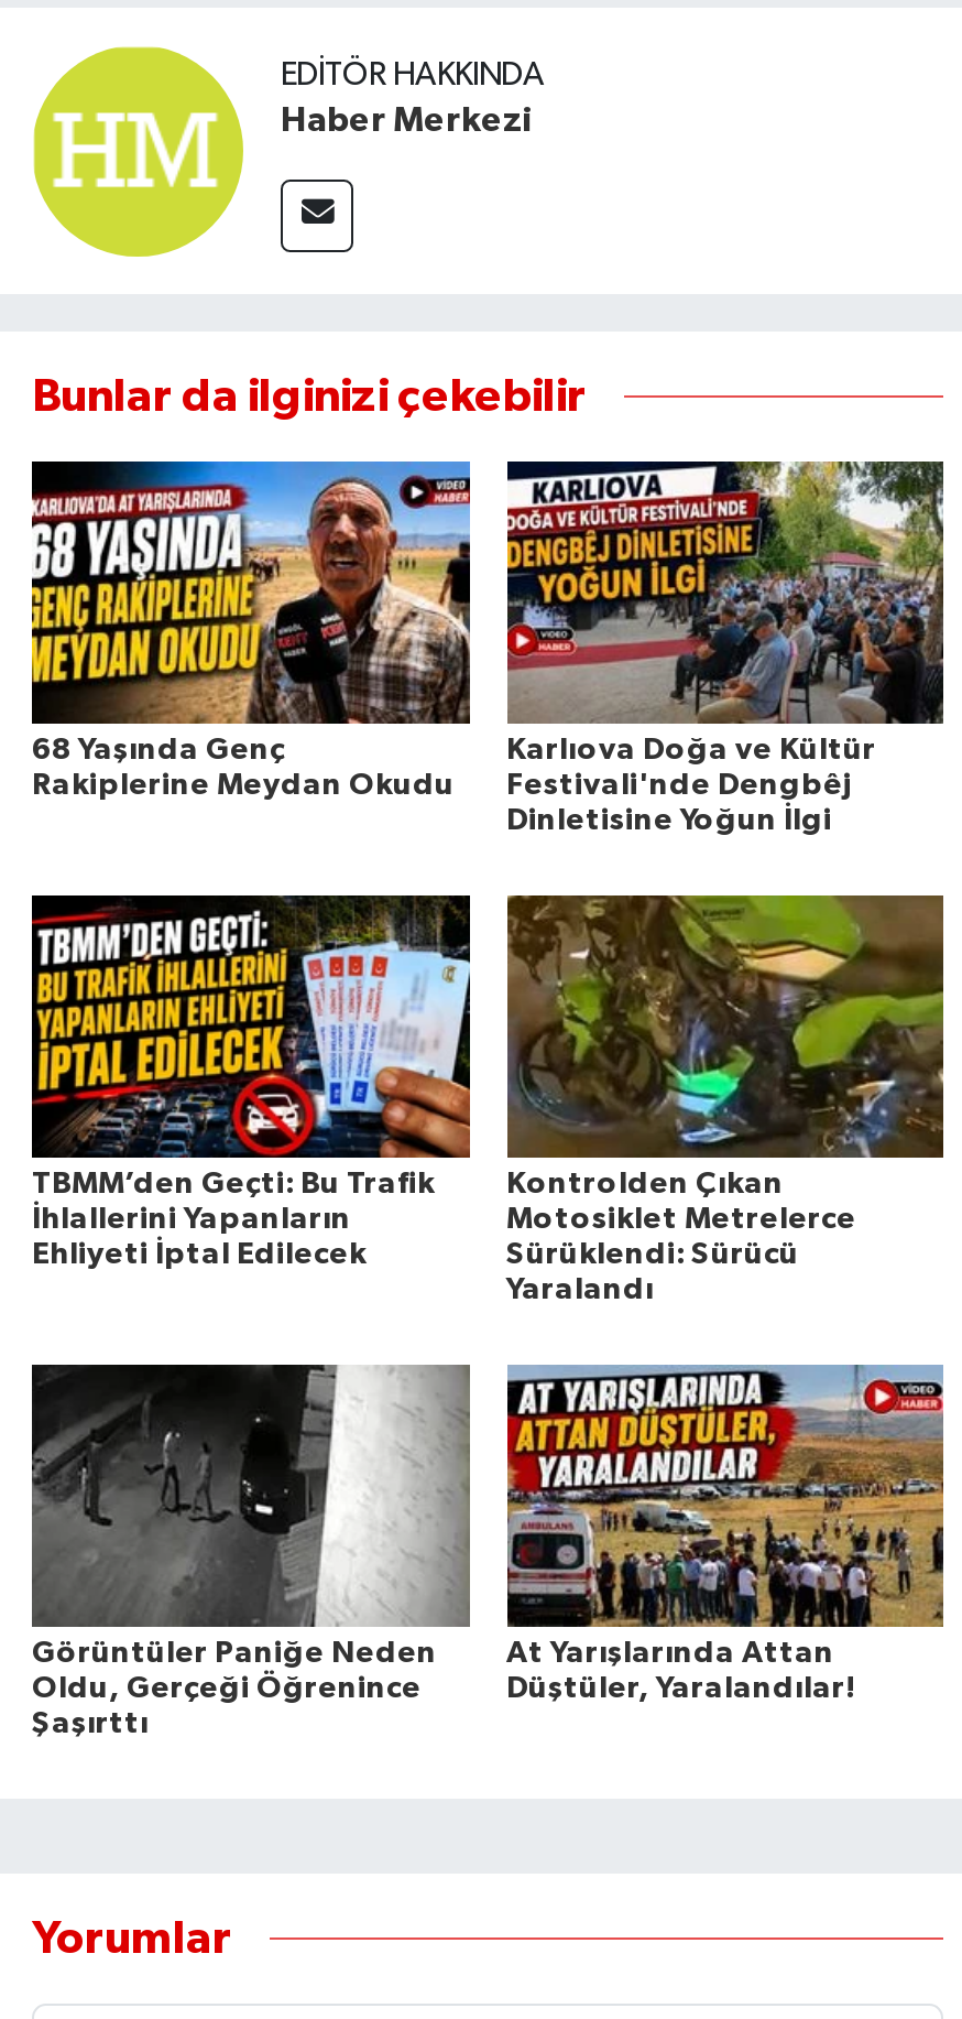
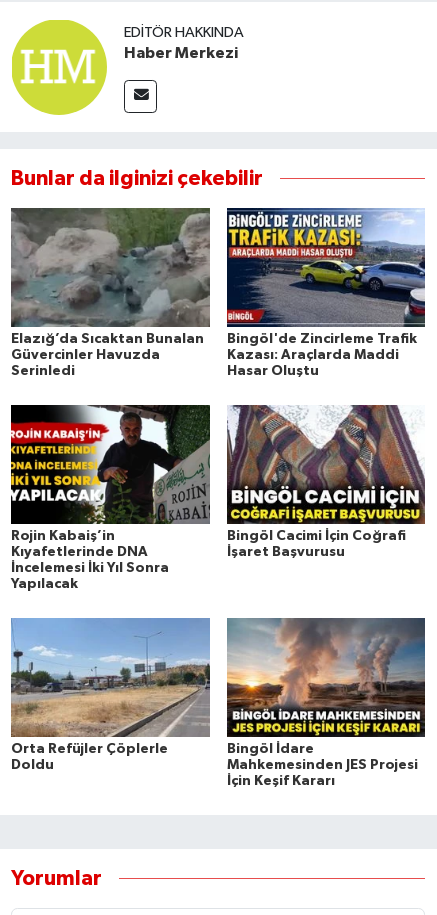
- [image]
- 68 Yaşında Genç
- Rakiplerine Meydan Okudu
+ [image]
+ Elazığ’da Sıcaktan Bunalan
+ Güvercinler Havuzda
+ Serinledi

- [image]
- Karlıova Doğa ve Kültür
- Festivali'nde Dengbêj
- Dinletisine Yoğun İlgi
+ [image]
+ Bingöl'de Zincirleme Trafik
+ Kazası: Araçlarda Maddi
+ Hasar Oluştu

- [image]
- TBMM’den Geçti: Bu Trafik
- İhlallerini Yapanların
- Ehliyeti İptal Edilecek
+ [image]
+ Rojin Kabaiş’in
+ Kıyafetlerinde DNA
+ İncelemesi İki Yıl Sonra
+ Yapılacak

- [image]
- Kontrolden Çıkan
- Motosiklet Metrelerce
- Sürüklendi: Sürücü
- Yaralandı
+ [image]
+ Bingöl Cacimi İçin Coğrafi
+ İşaret Başvurusu

- [image]
- Görüntüler Paniğe Neden
- Oldu, Gerçeği Öğrenince
- Şaşırttı
+ [image]
+ Orta Refüjler Çöplerle
+ Doldu

- [image]
- At Yarışlarında Attan
- Düştüler, Yaralandılar!
+ [image]
+ Bingöl İdare
+ Mahkemesinden JES Projesi
+ İçin Keşif Kararı
